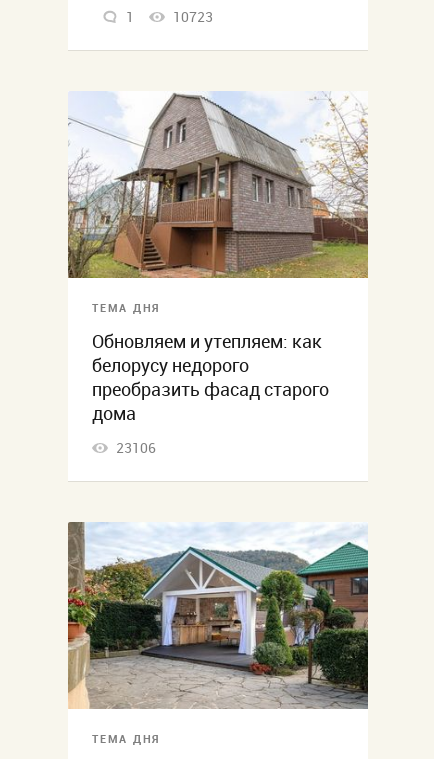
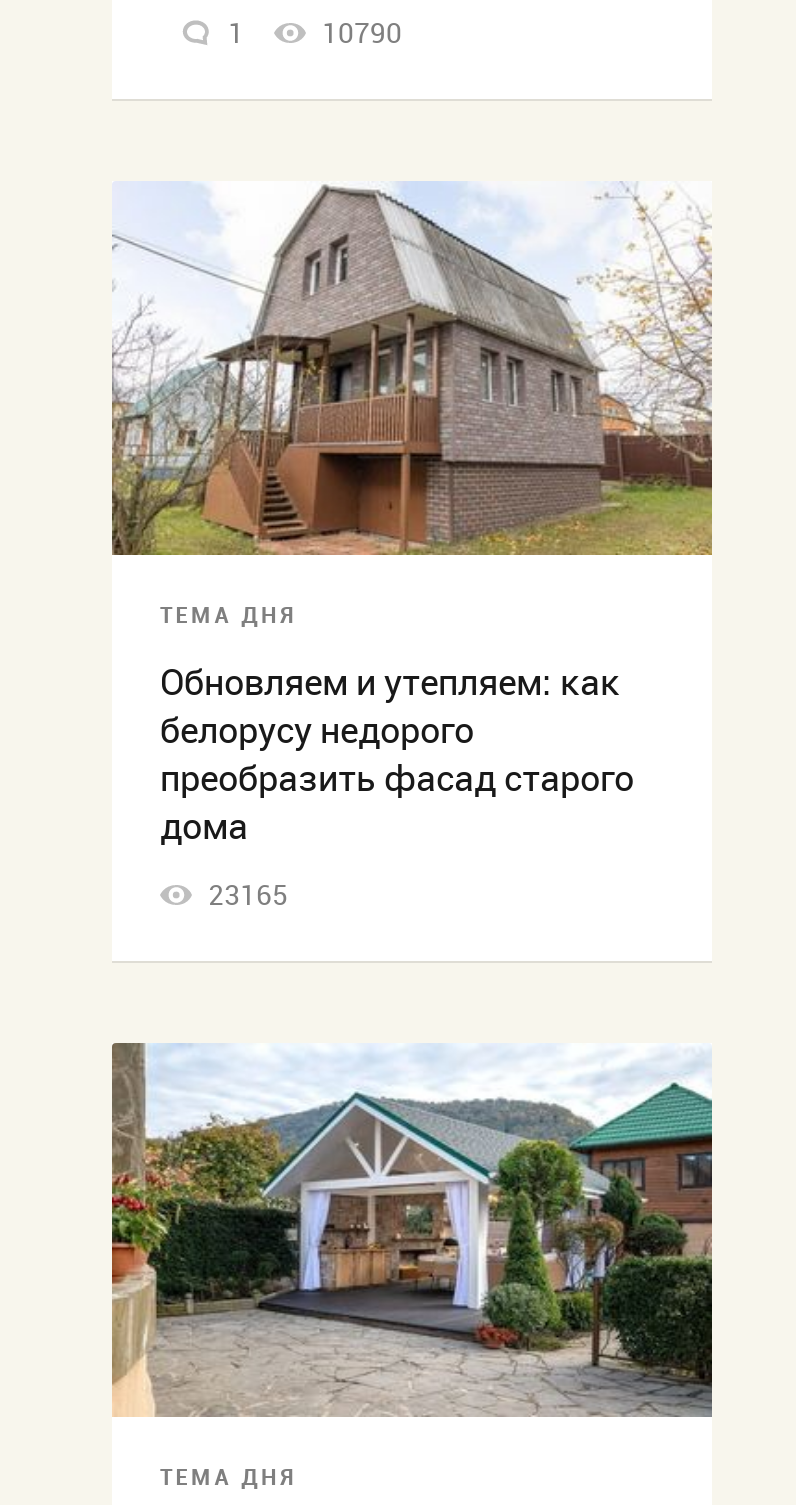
- 10723
+ 10790

- 23106
+ 23165
